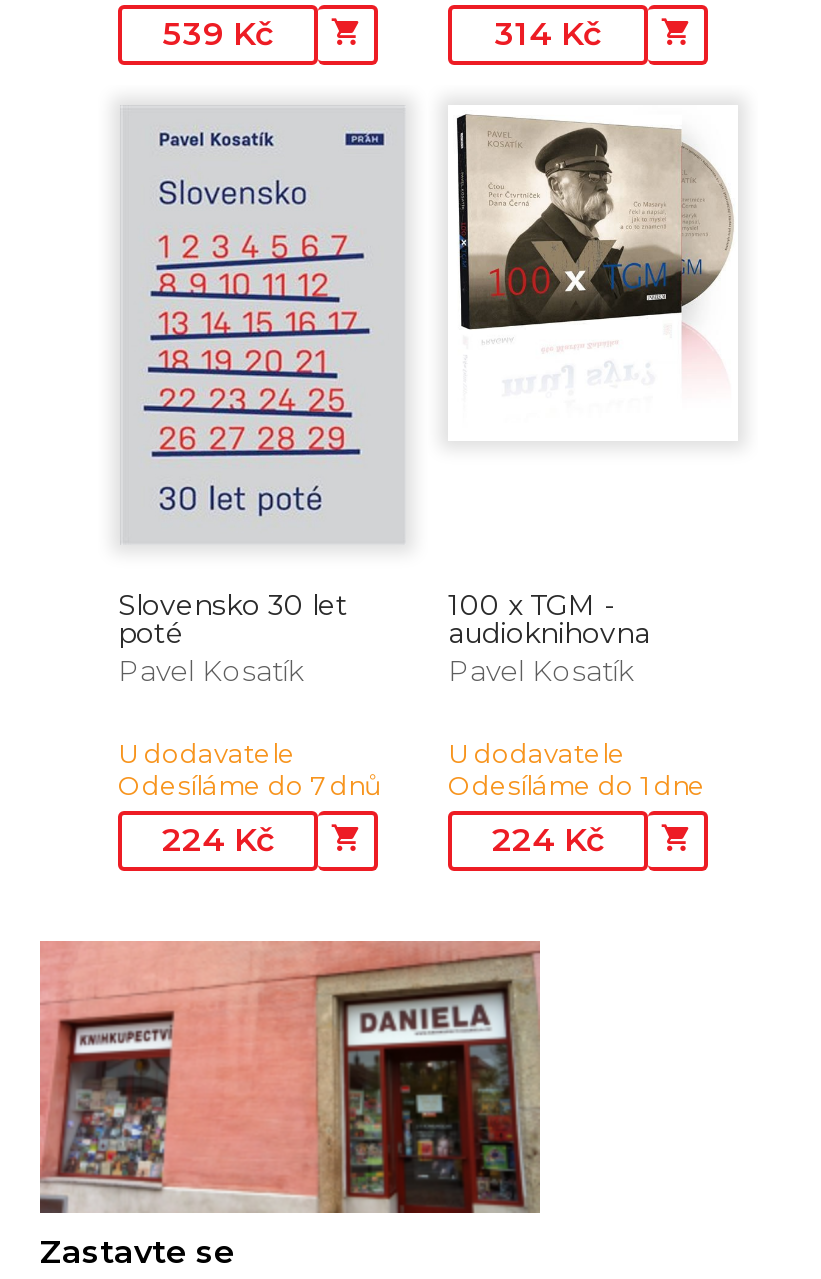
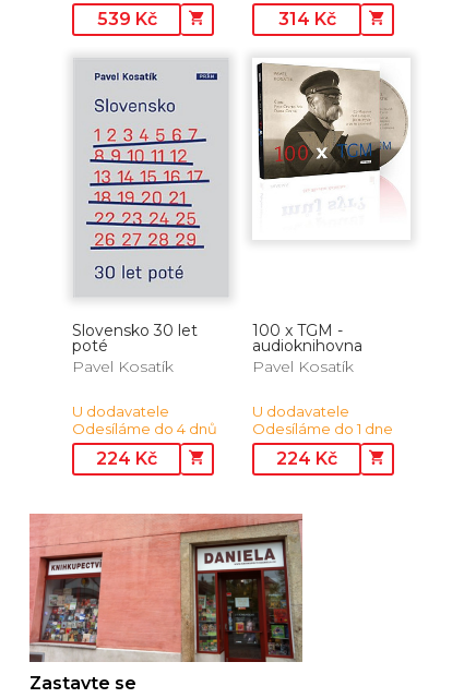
- Odesíláme do 7 dnů
+ Odesíláme do 4 dnů
